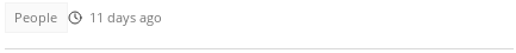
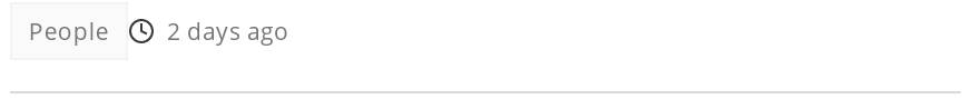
- People 11 days ago
+ People 2 days ago
